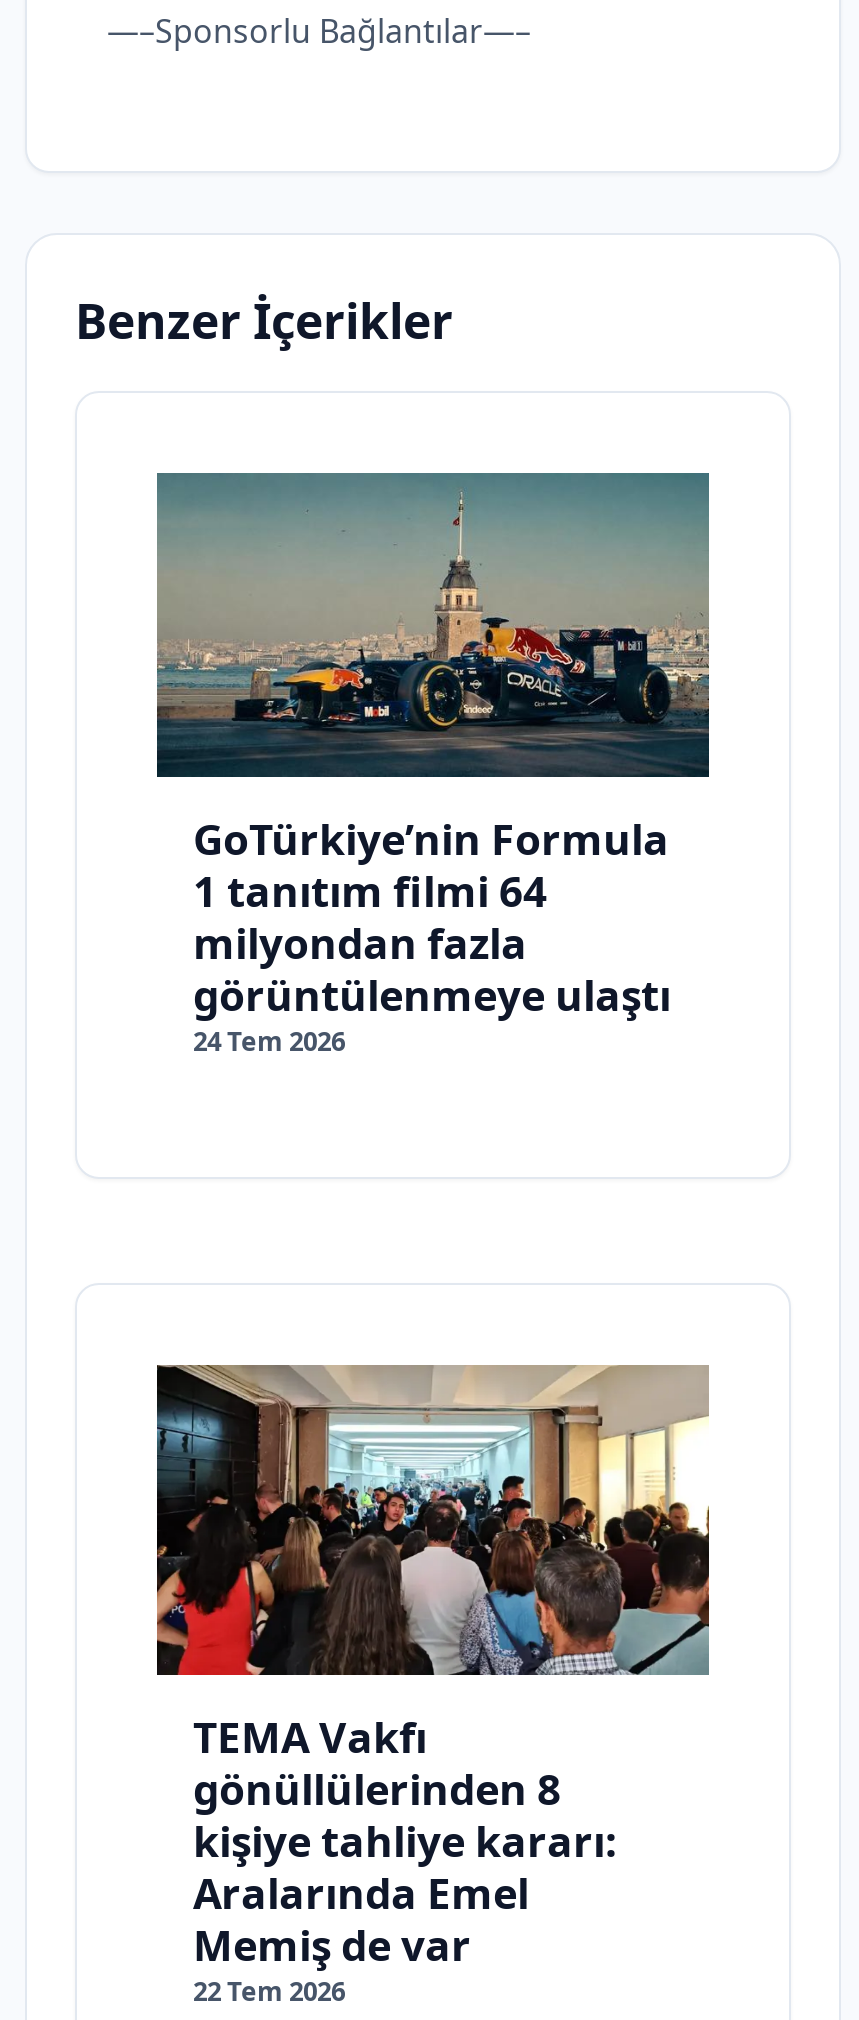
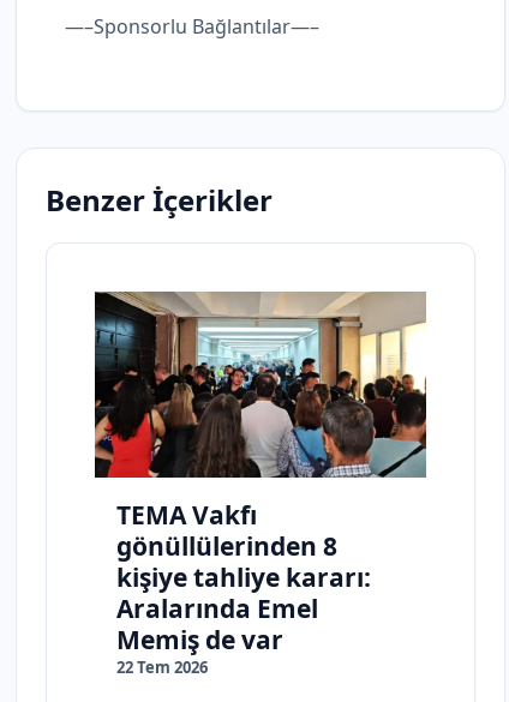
- [image]
- GoTürkiye’nin Formula
- 1 tanıtım filmi 64
- milyondan fazla
- görüntülenmeye ulaştı
- 24 Tem 2026
